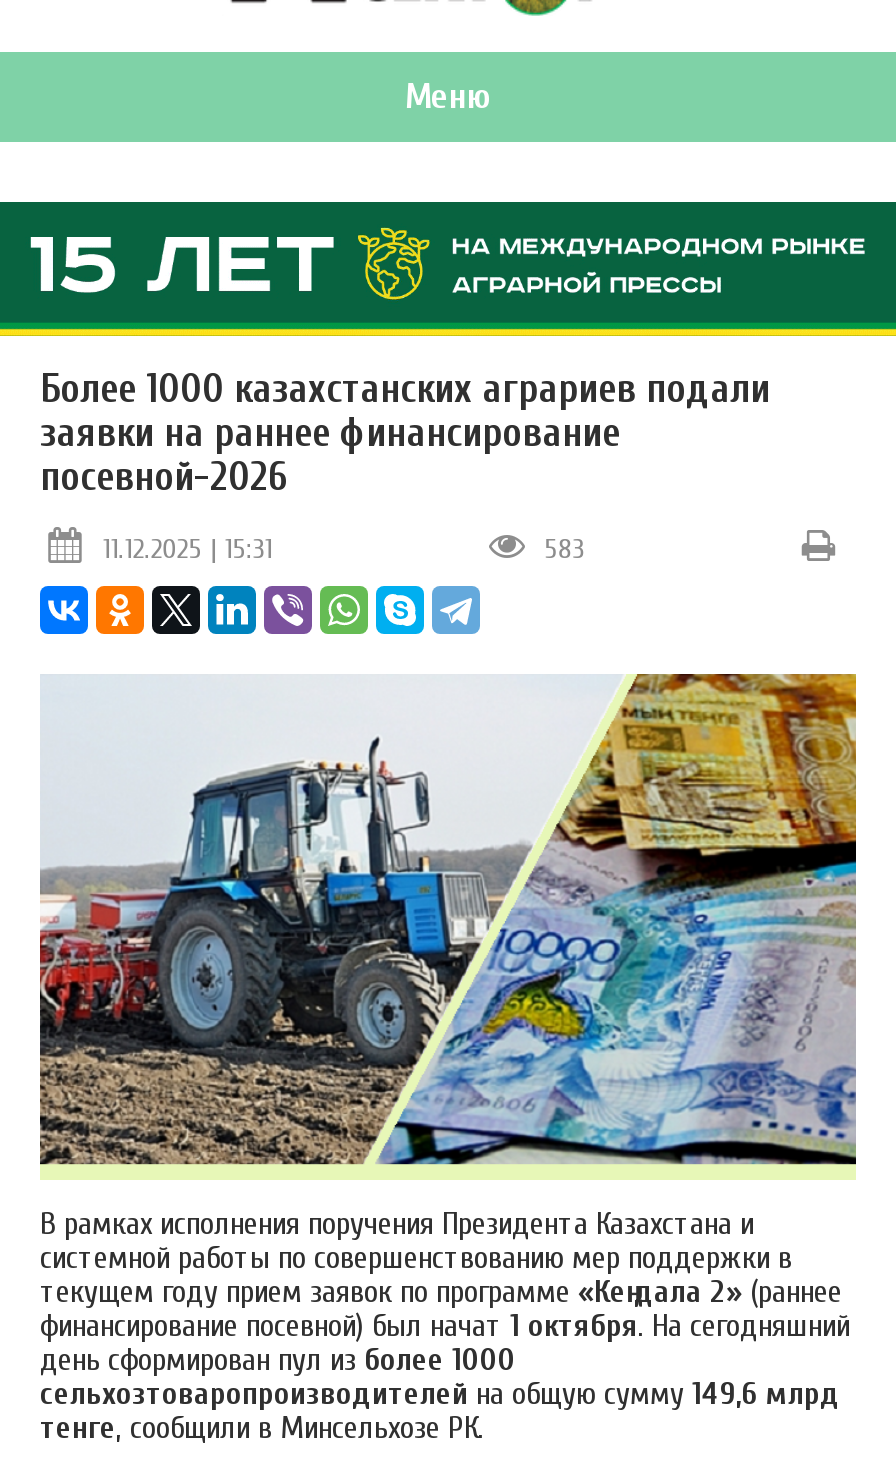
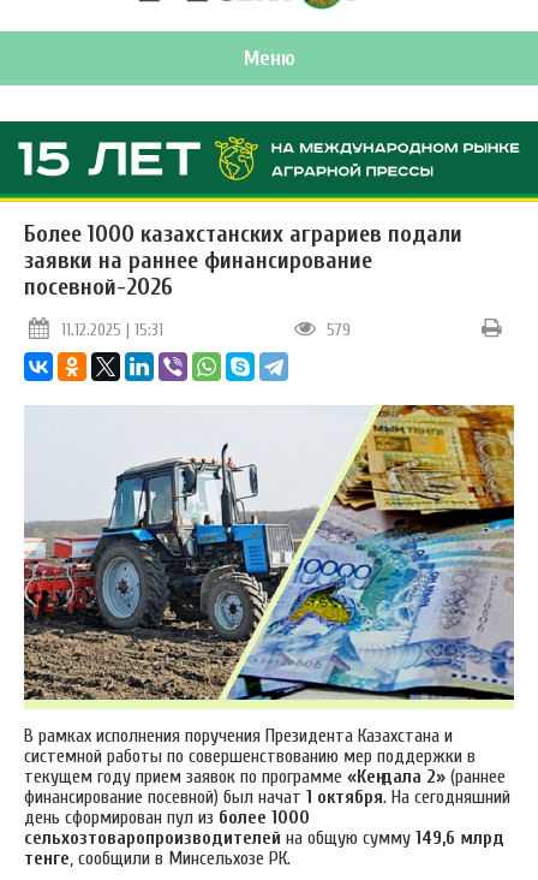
- 583
+ 579
